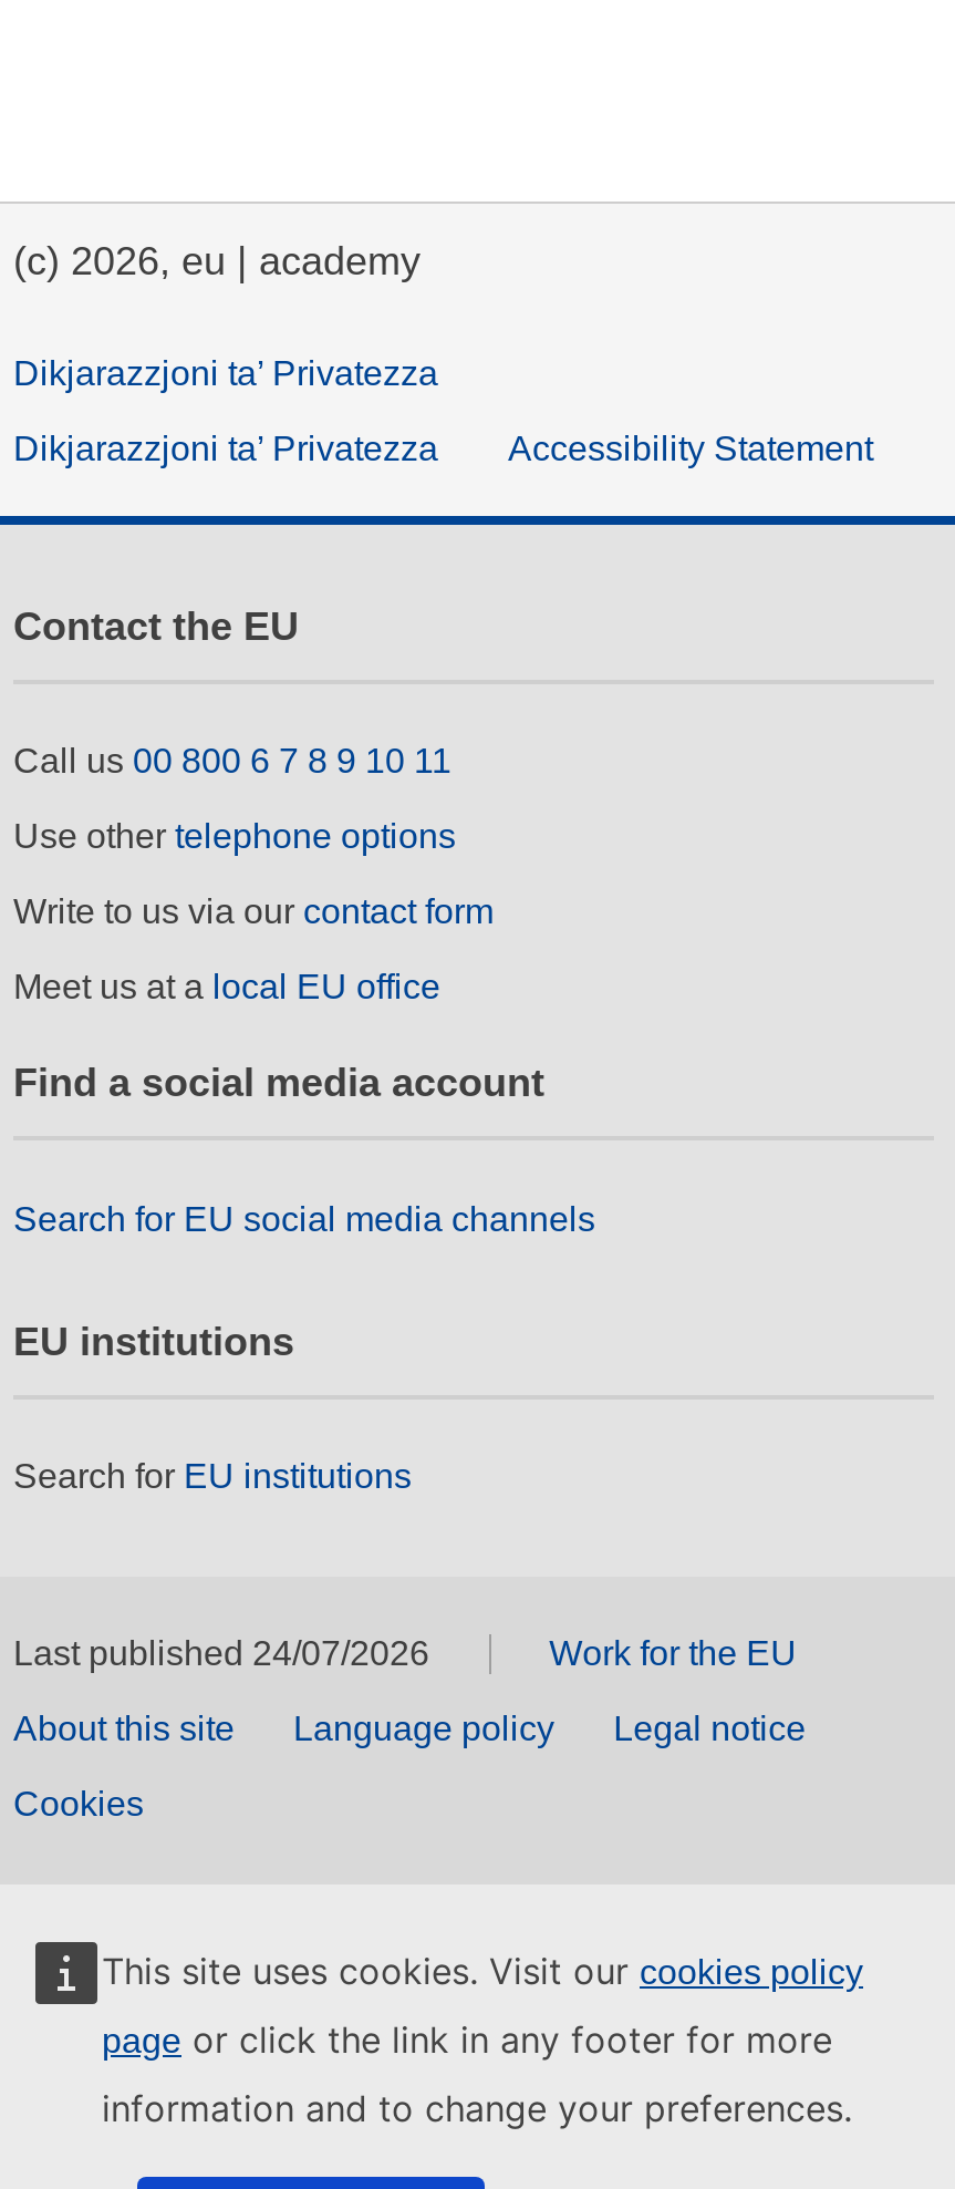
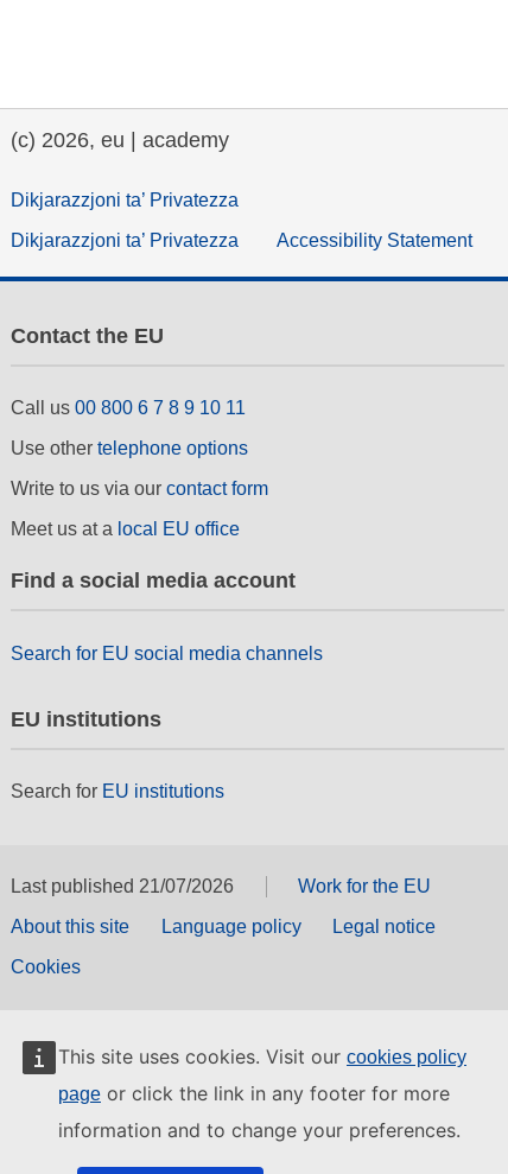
- Last published 24/07/2026
+ Last published 21/07/2026
